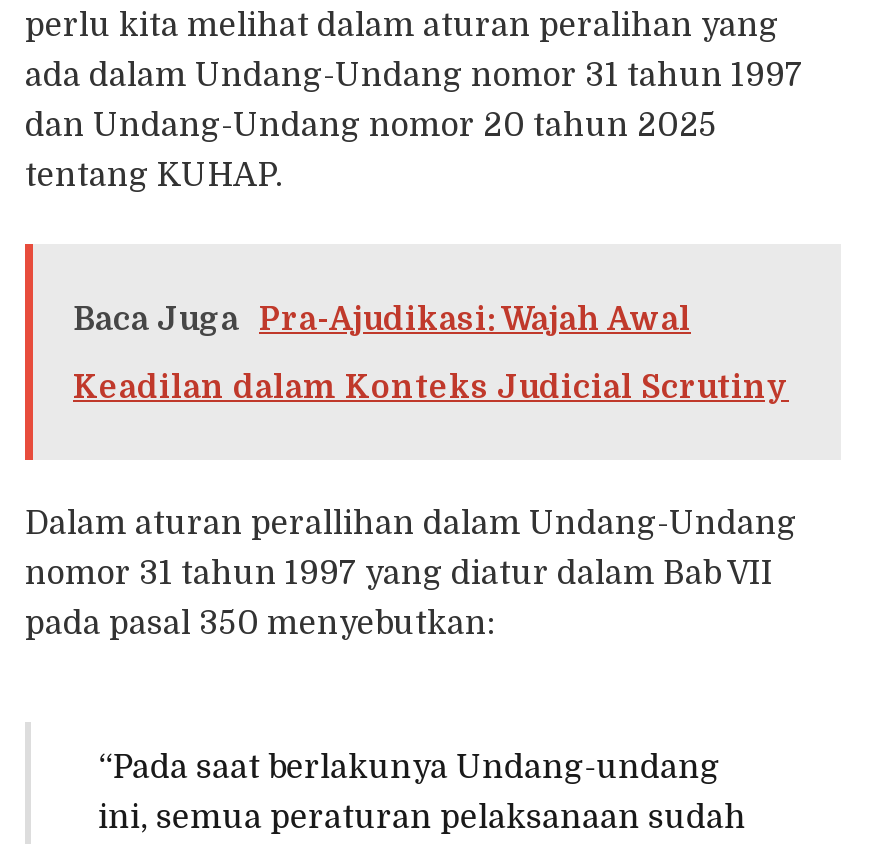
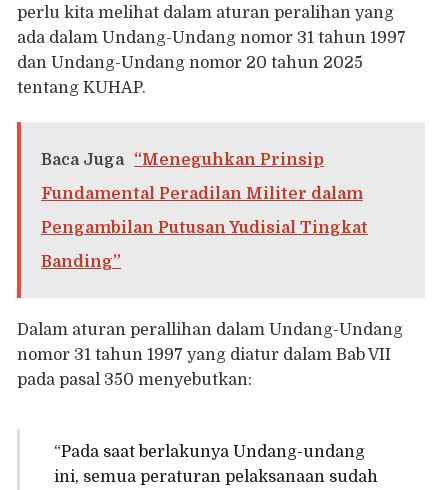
- Baca Juga Pra-Ajudikasi: Wajah Awal
- Keadilan dalam Konteks Judicial Scrutiny
+ Baca Juga “Meneguhkan Prinsip
+ Fundamental Peradilan Militer dalam
+ Pengambilan Putusan Yudisial Tingkat
+ Banding”
